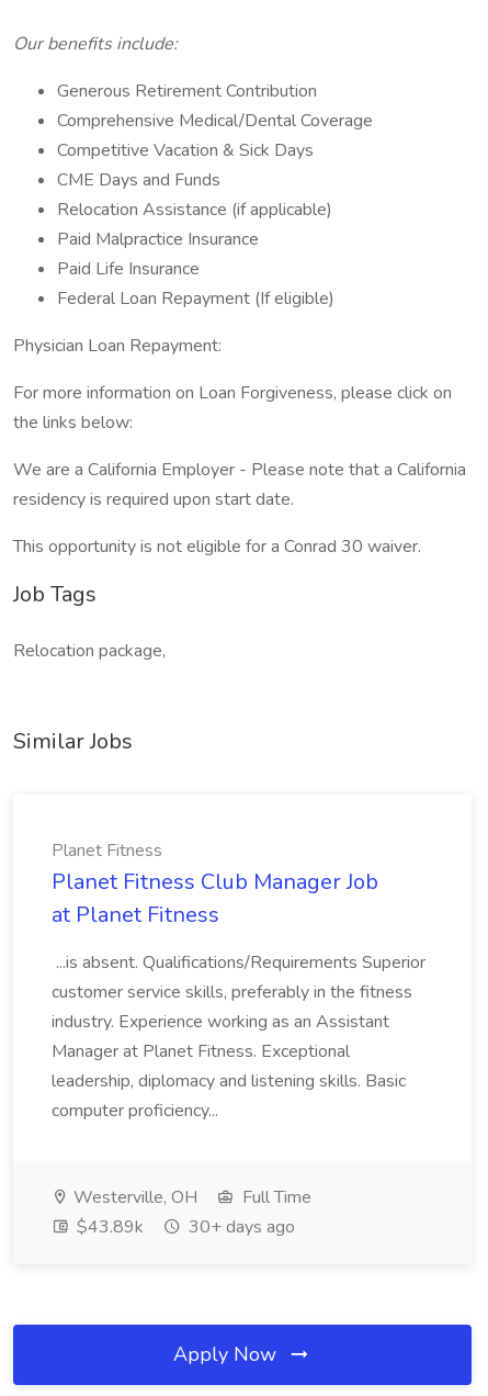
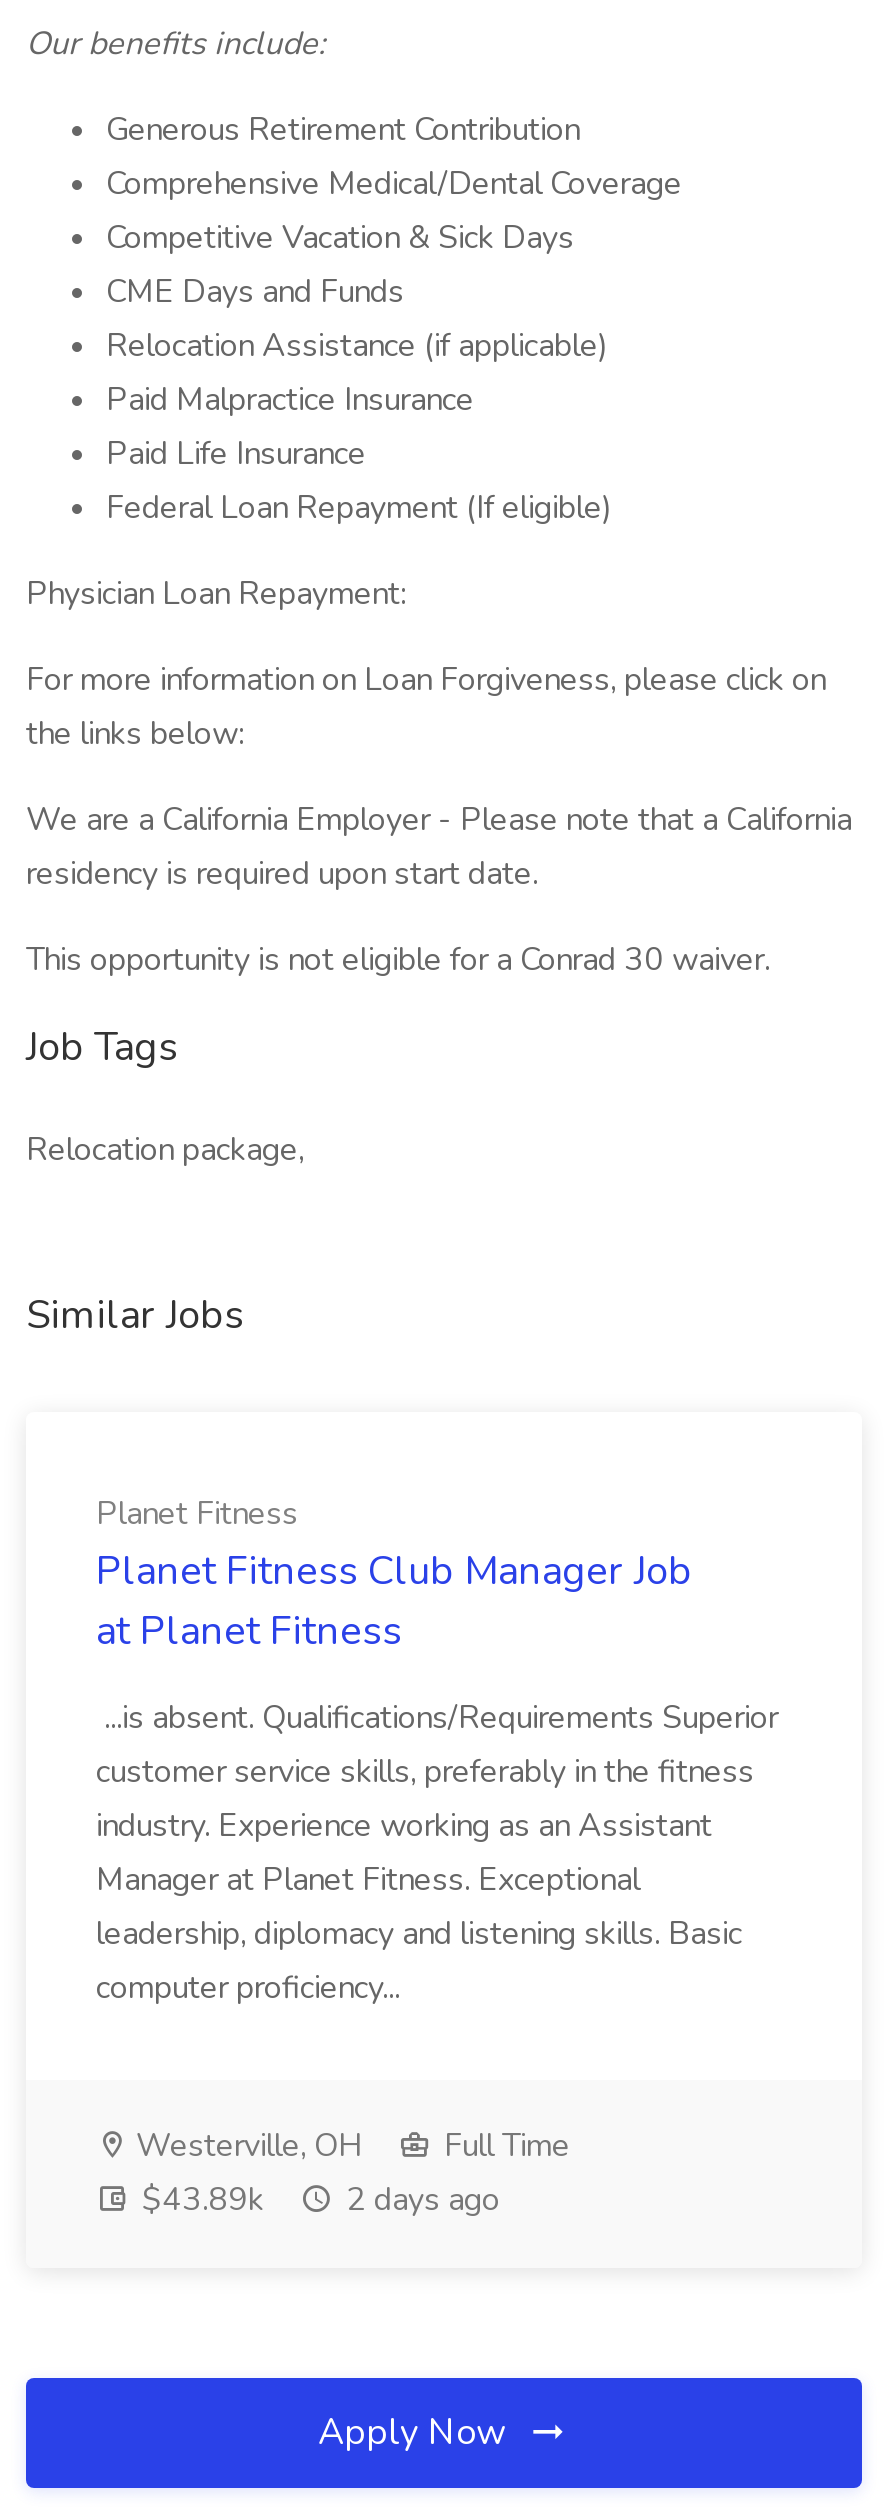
- $43.89k 30+ days ago
+ $43.89k 2 days ago
